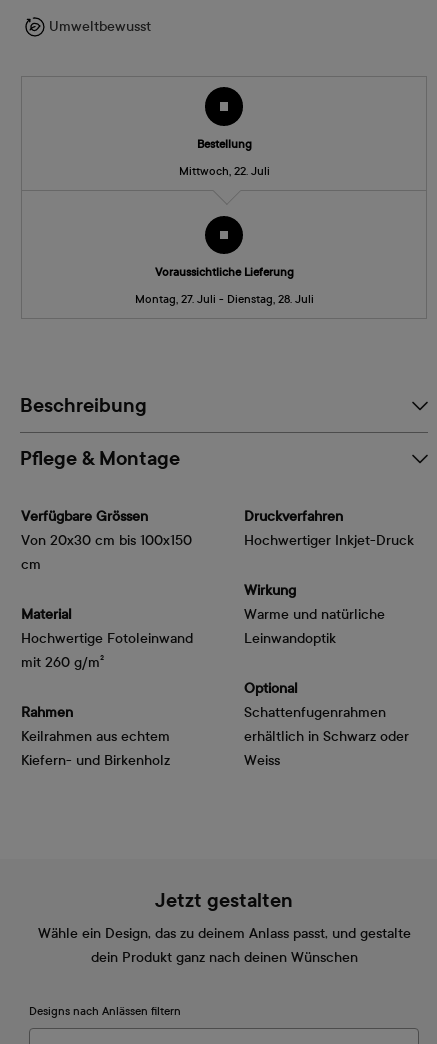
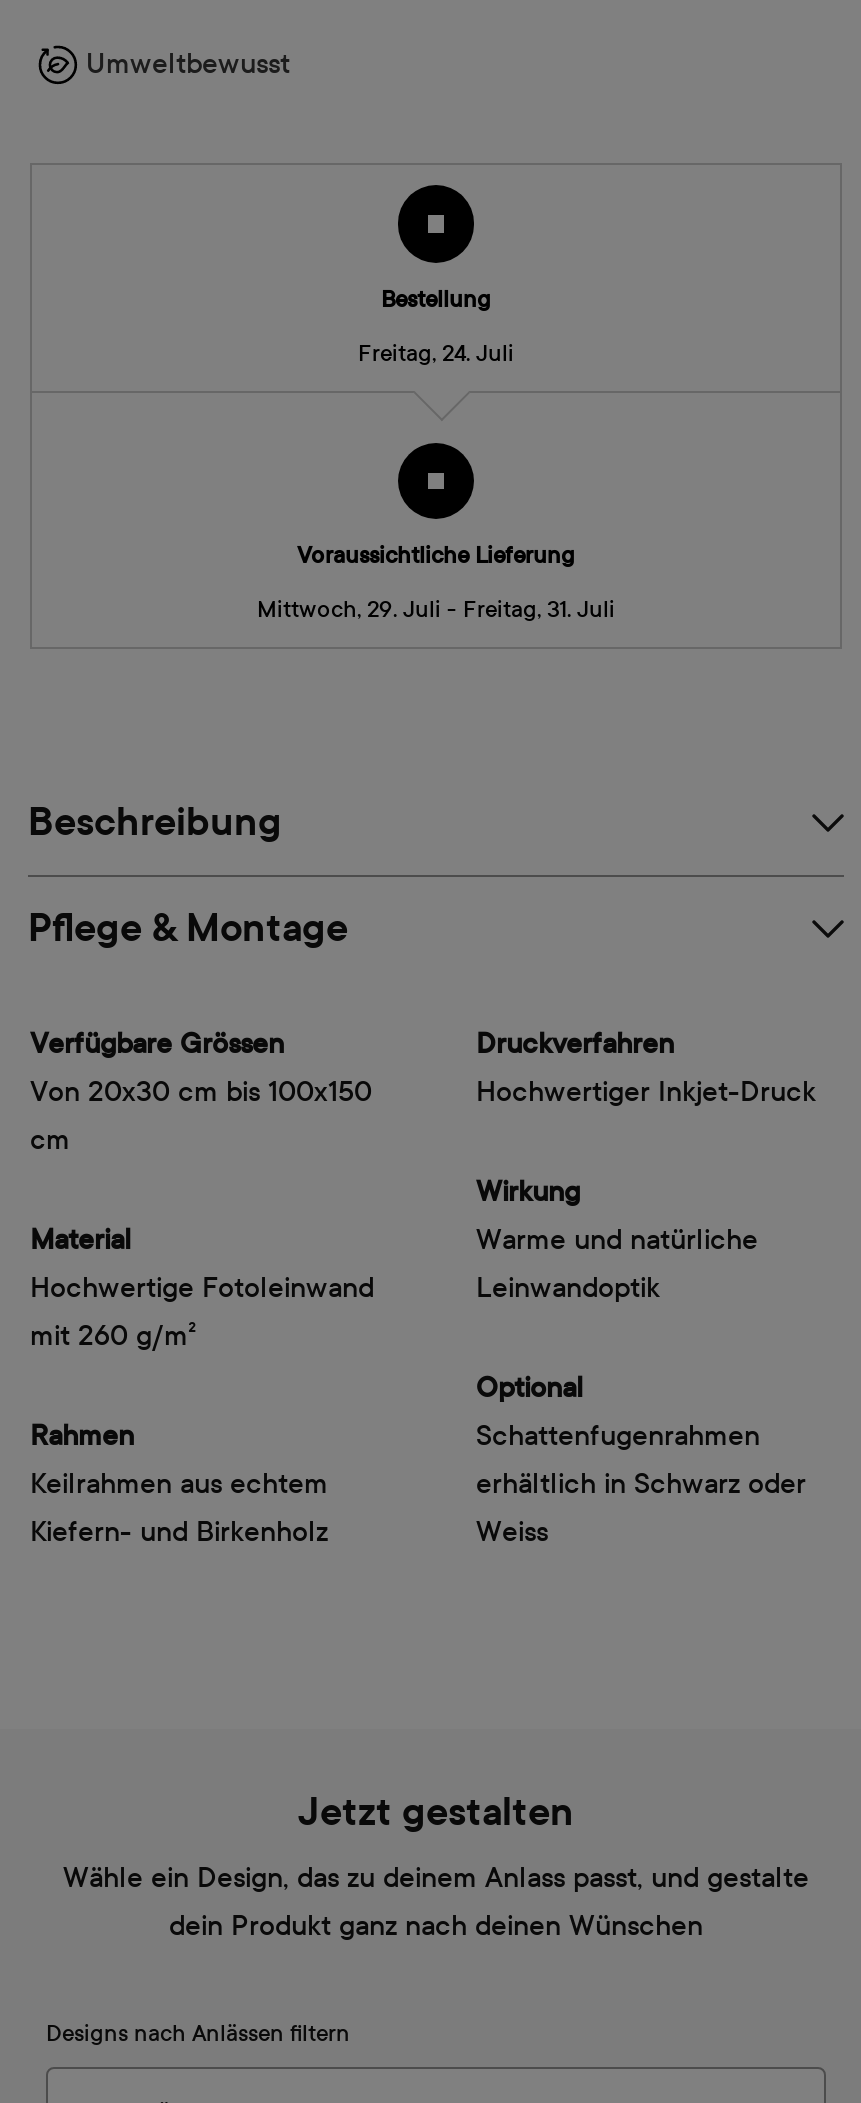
- Mittwoch, 22. Juli
+ Freitag, 24. Juli

- Montag, 27. Juli - Dienstag, 28. Juli
+ Mittwoch, 29. Juli - Freitag, 31. Juli
